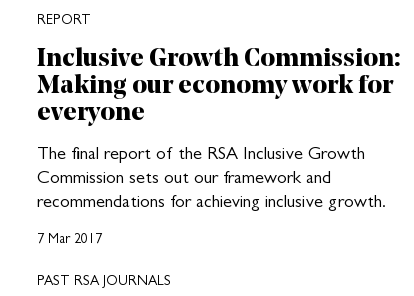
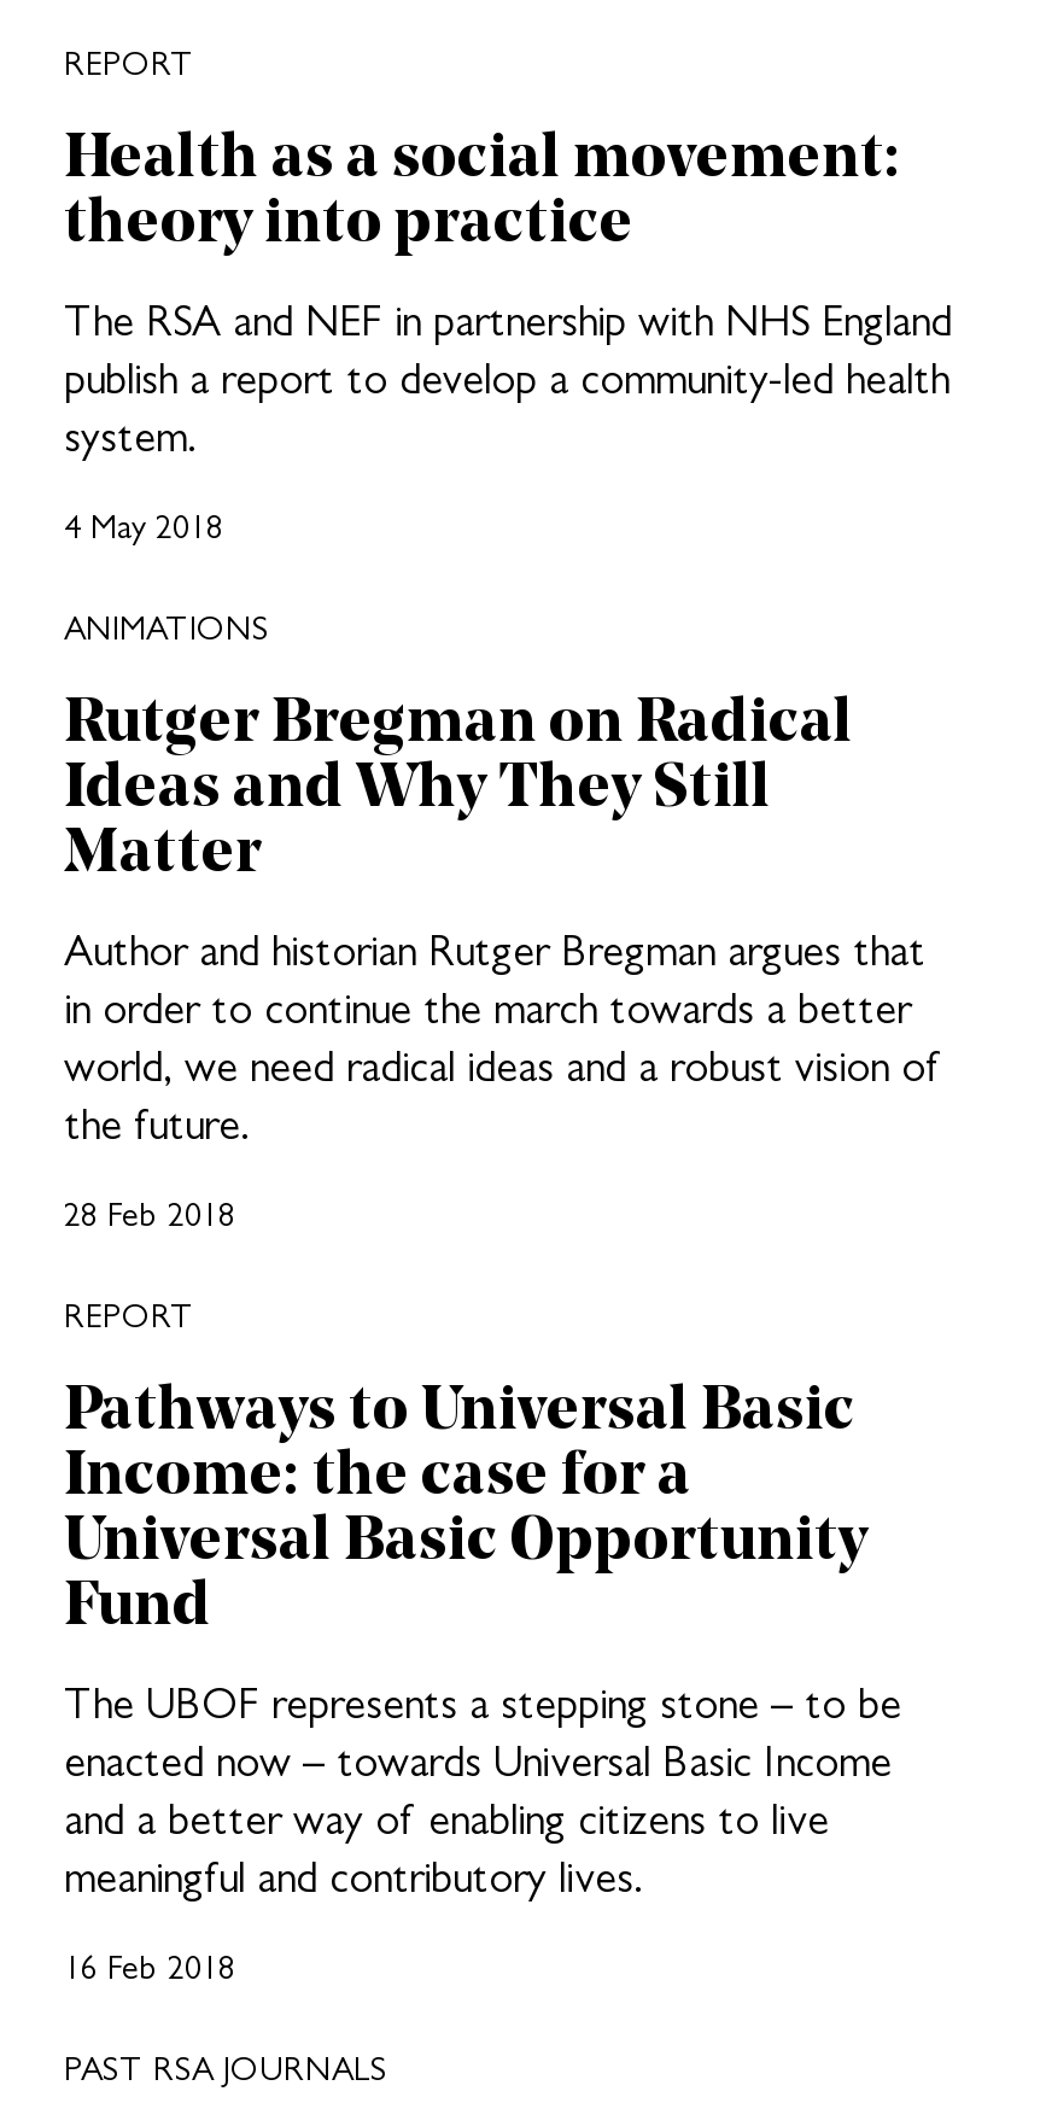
- Inclusive Growth Commission:
- Making our economy work for
- everyone
- The final report of the RSA Inclusive Growth
- Commission sets out our framework and
- recommendations for achieving inclusive growth.
- 7 Mar 2017
+ Health as a social movement:
+ theory into practice
+ The RSA and NEF in partnership with NHS England
+ publish a report to develop a community-led health
+ system.
+ 4 May 2018
+ ANIMATIONS
+ Rutger Bregman on Radical
+ Ideas and Why They Still
+ Matter
+ Author and historian Rutger Bregman argues that
+ in order to continue the march towards a better
+ world, we need radical ideas and a robust vision of
+ the future.
+ 28 Feb 2018
+ REPORT
+ Pathways to Universal Basic
+ Income: the case for a
+ Universal Basic Opportunity
+ Fund
+ The UBOF represents a stepping stone – to be
+ enacted now – towards Universal Basic Income
+ and a better way of enabling citizens to live
+ meaningful and contributory lives.
+ 16 Feb 2018
